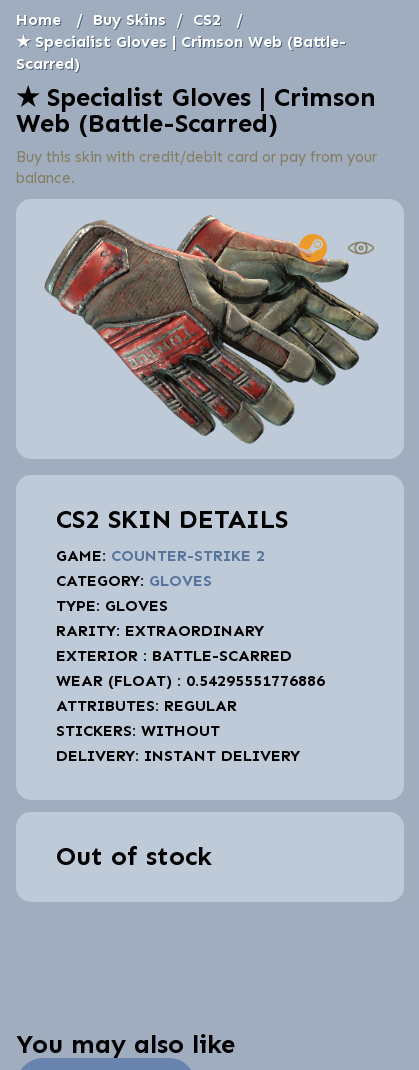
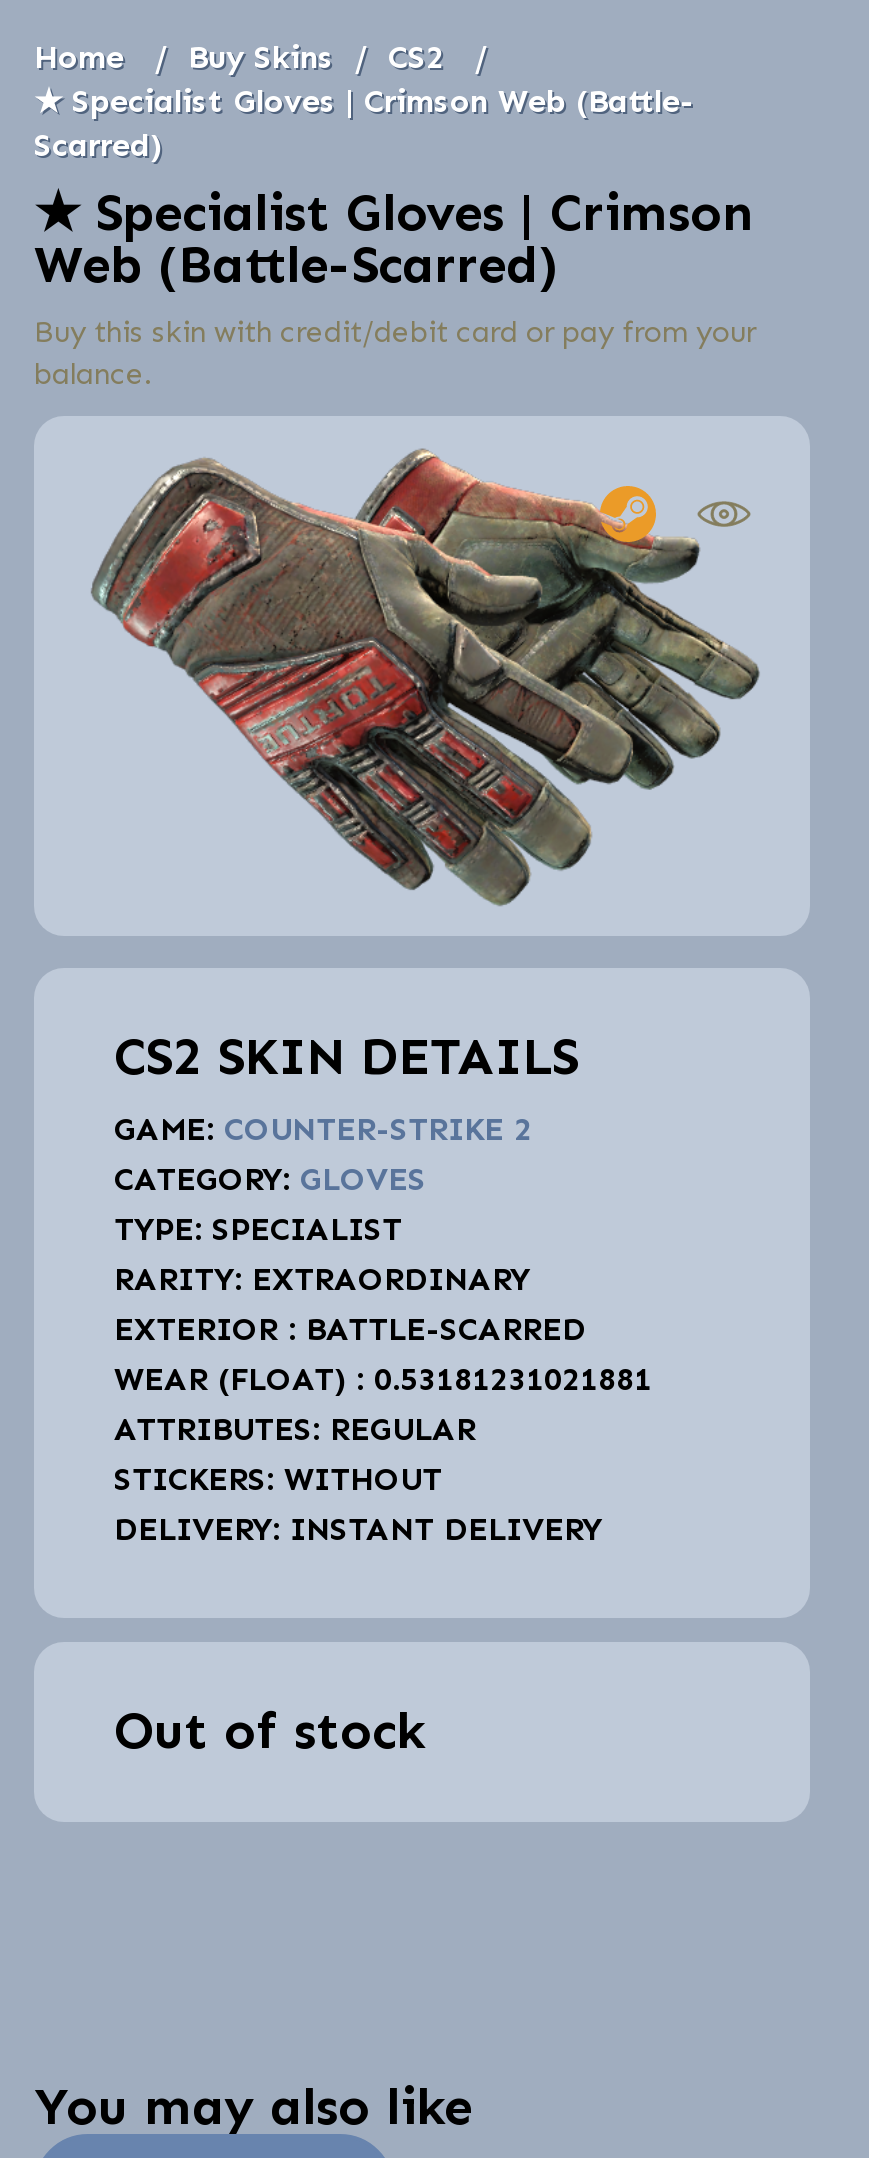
- TYPE: GLOVES
+ TYPE: SPECIALIST

- WEAR (FLOAT) : 0.54295551776886
+ WEAR (FLOAT) : 0.53181231021881
